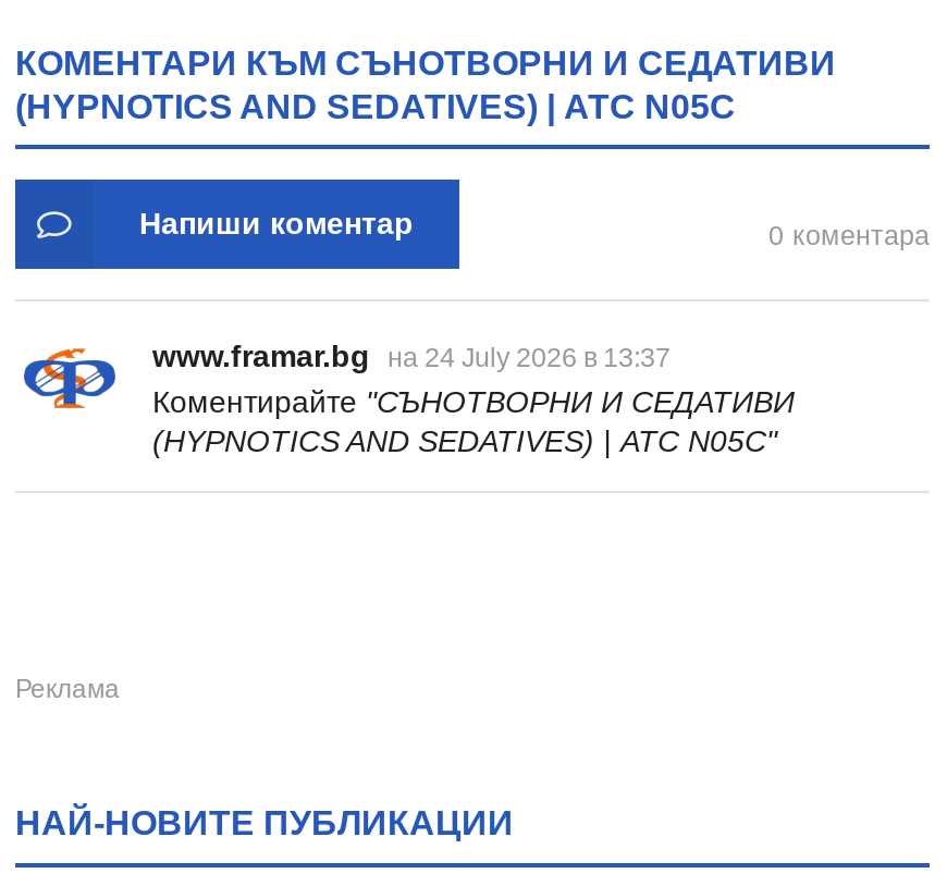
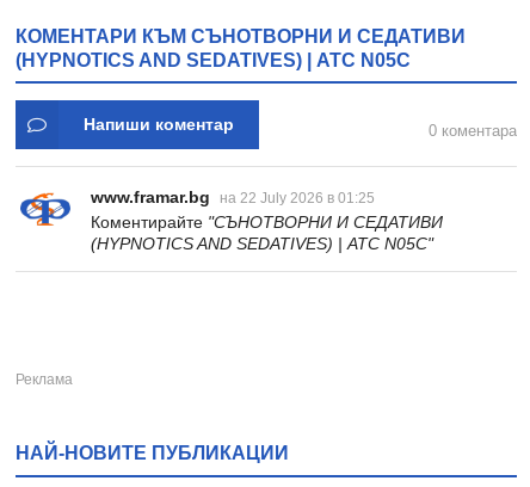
- www.framar.bg на 24 July 2026 в 13:37
+ www.framar.bg на 22 July 2026 в 01:25
